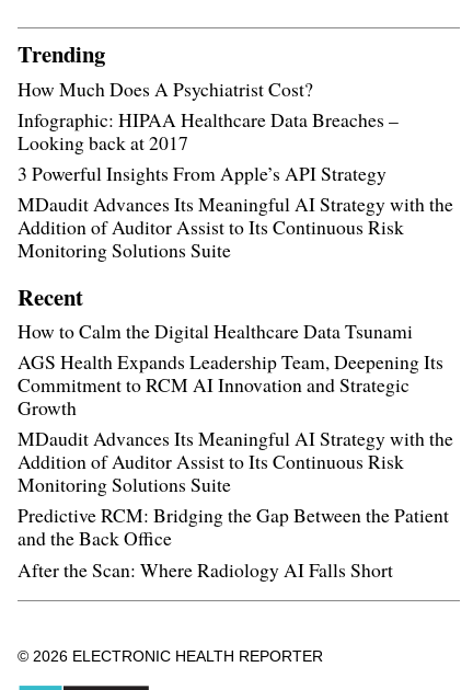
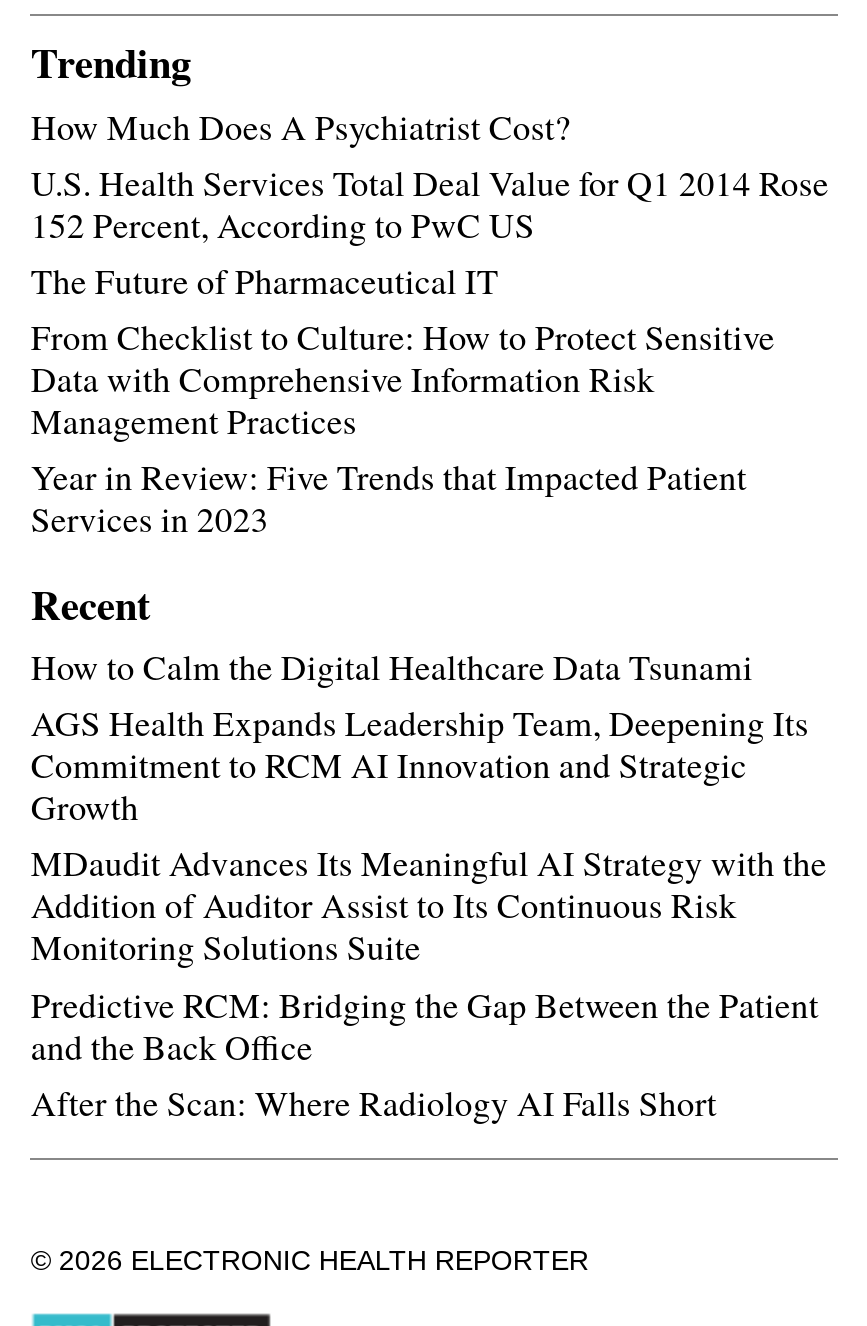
- Infographic: HIPAA Healthcare Data Breaches –
- Looking back at 2017
- 3 Powerful Insights From Apple’s API Strategy
- MDaudit Advances Its Meaningful AI Strategy with the
- Addition of Auditor Assist to Its Continuous Risk
- Monitoring Solutions Suite
+ U.S. Health Services Total Deal Value for Q1 2014 Rose
+ 152 Percent, According to PwC US
+ The Future of Pharmaceutical IT
+ From Checklist to Culture: How to Protect Sensitive
+ Data with Comprehensive Information Risk
+ Management Practices
+ Year in Review: Five Trends that Impacted Patient
+ Services in 2023
